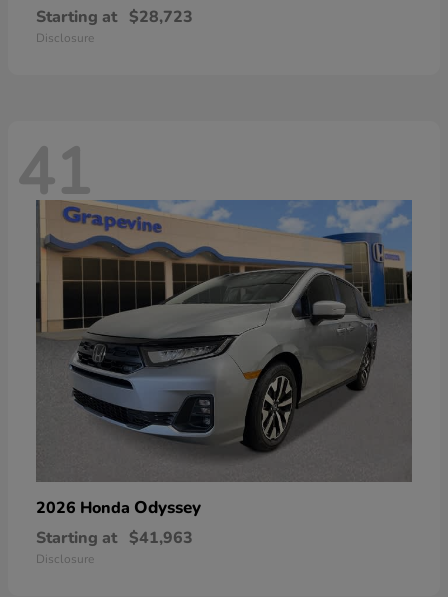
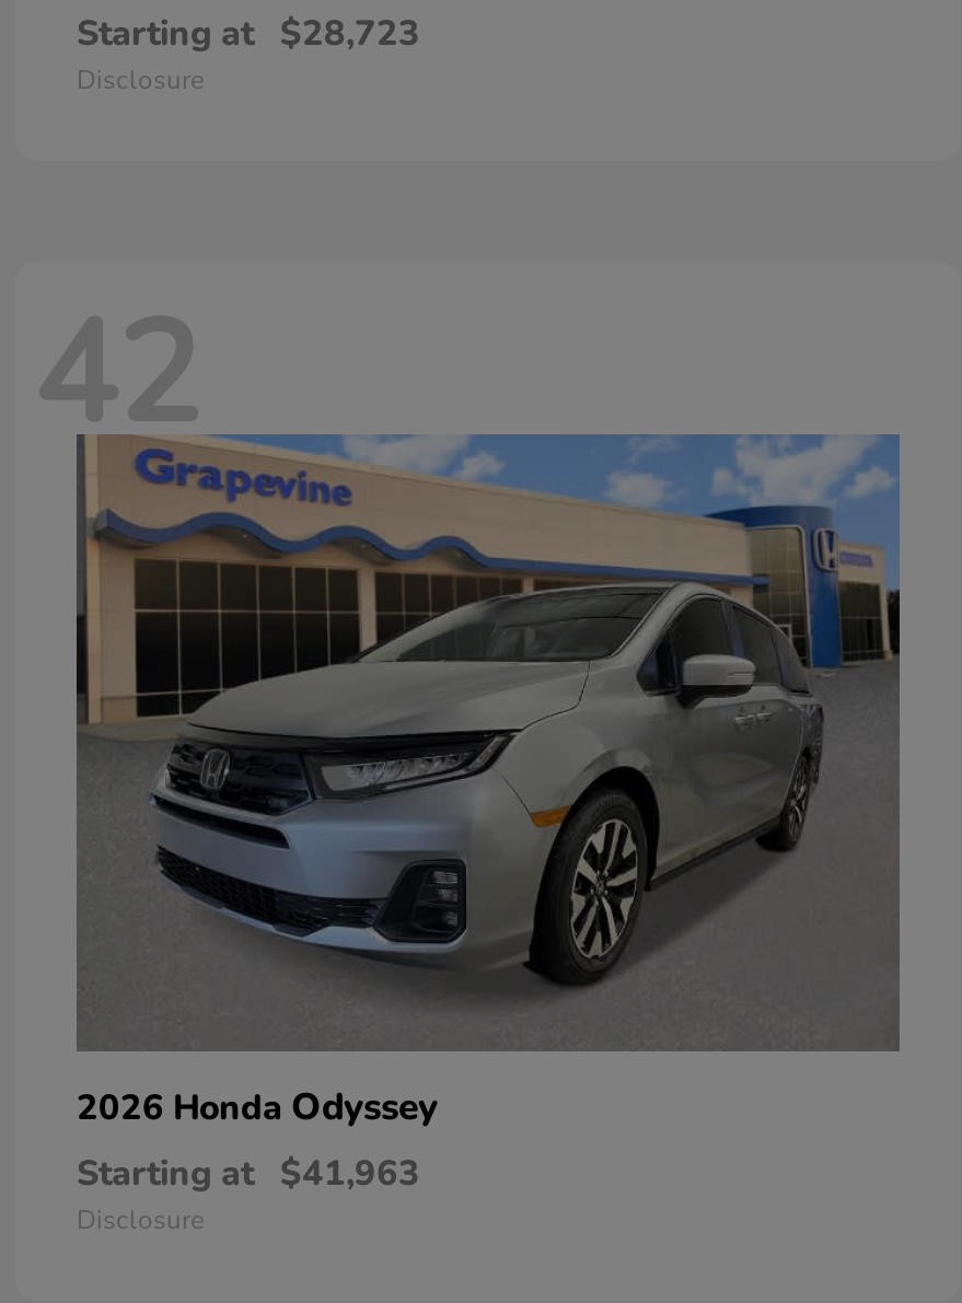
- 41
+ 42
